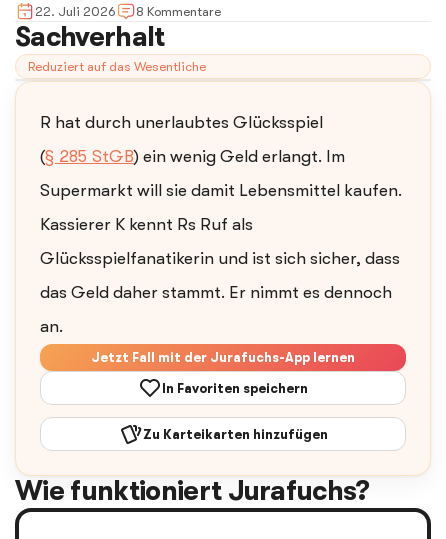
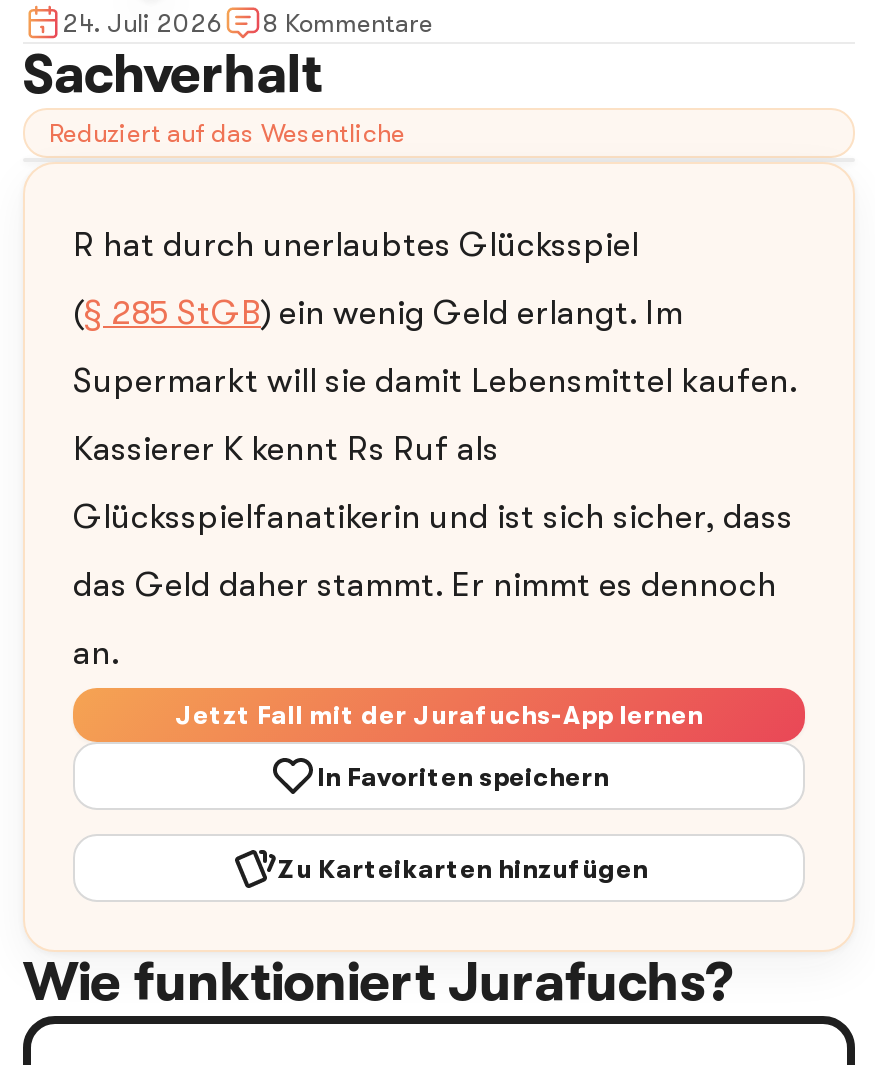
- 22. Juli 2026 8 Kommentare
+ 24. Juli 2026 8 Kommentare
